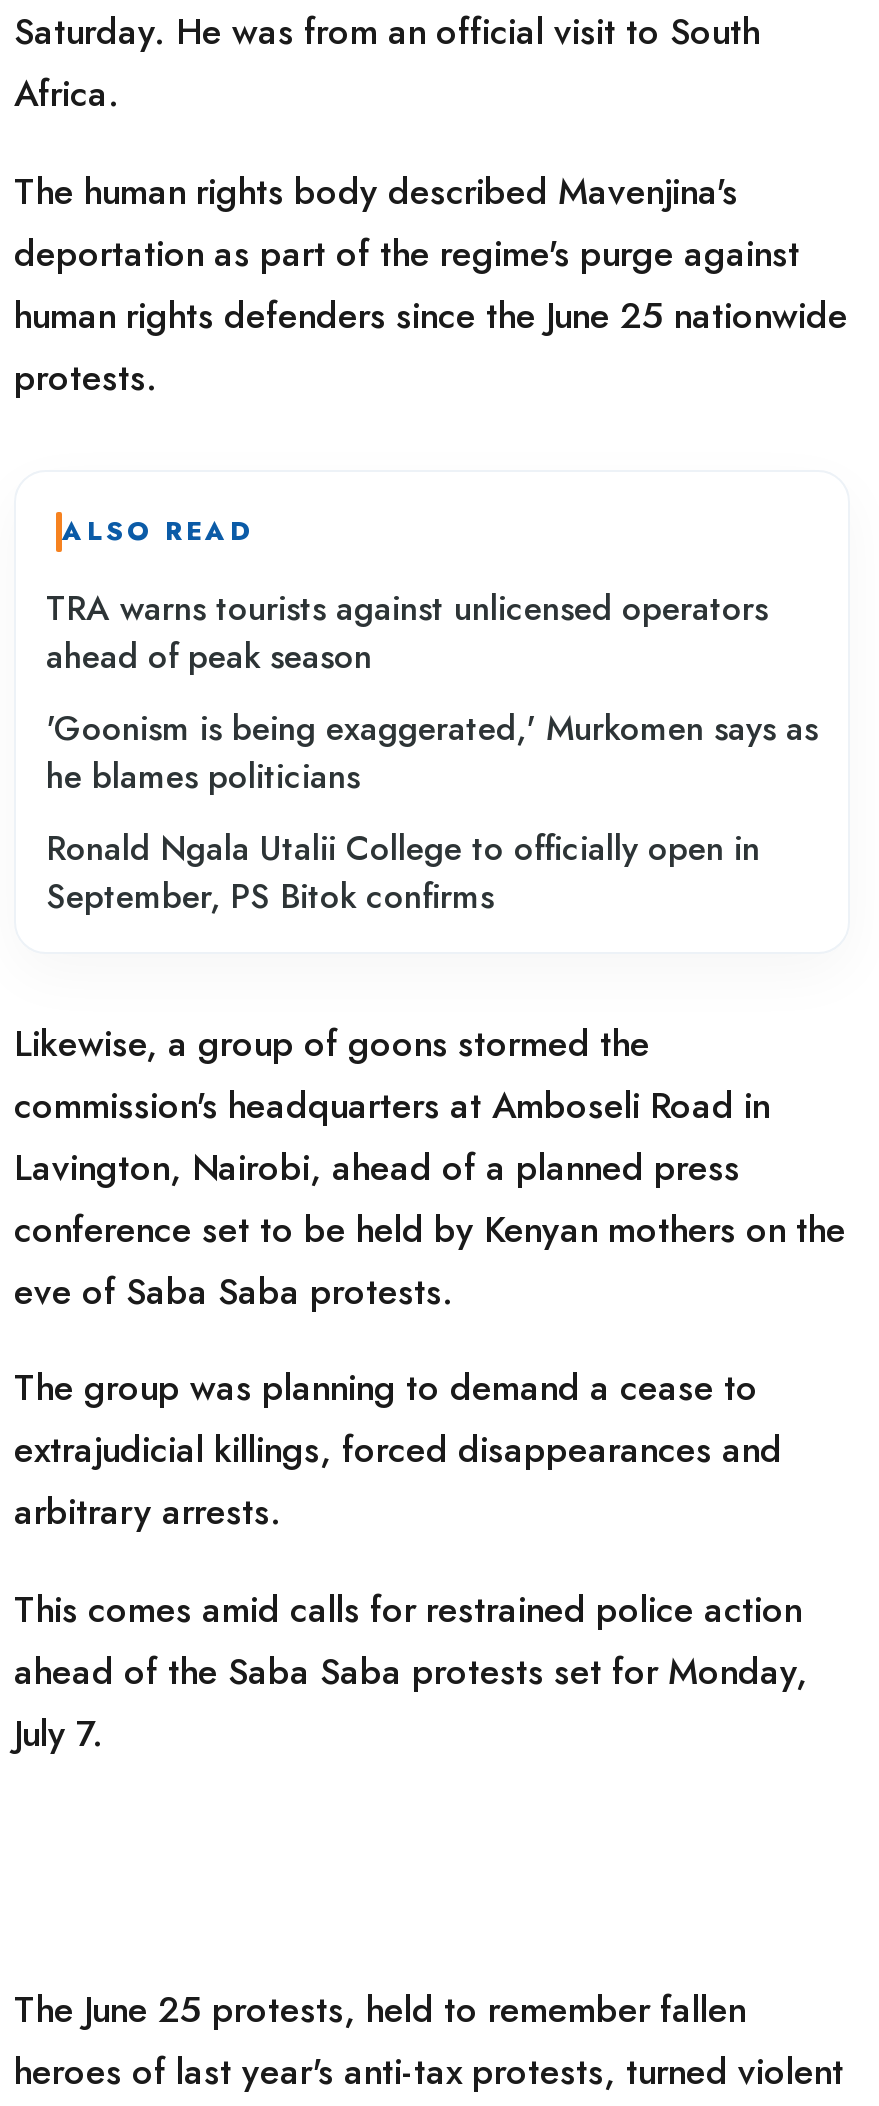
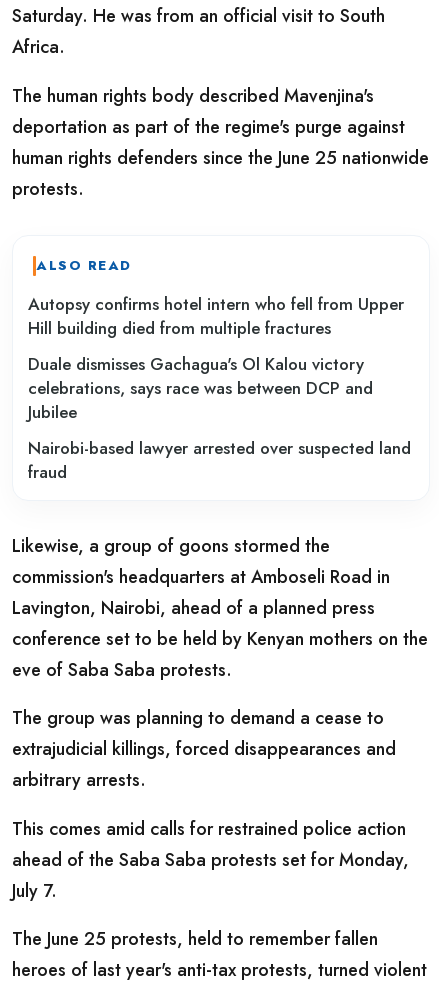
- TRA warns tourists against unlicensed operators
- ahead of peak season
+ Autopsy confirms hotel intern who fell from Upper
+ Hill building died from multiple fractures

- 'Goonism is being exaggerated,' Murkomen says as
- he blames politicians
+ Duale dismisses Gachagua's Ol Kalou victory
+ celebrations, says race was between DCP and
+ Jubilee

- Ronald Ngala Utalii College to officially open in
- September, PS Bitok confirms
+ Nairobi-based lawyer arrested over suspected land
+ fraud

moved down: Likewise, a group of goons stormed the | commission's headquarters at Amboseli Road in | Lavington, Nairobi, ahead of a planned press | ... | ahead of the Saba Saba protests set for Monday, | July 7.
